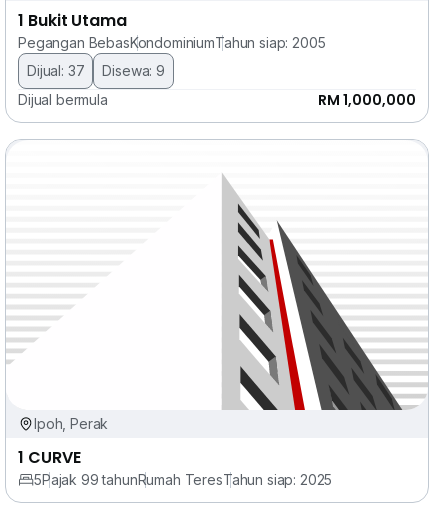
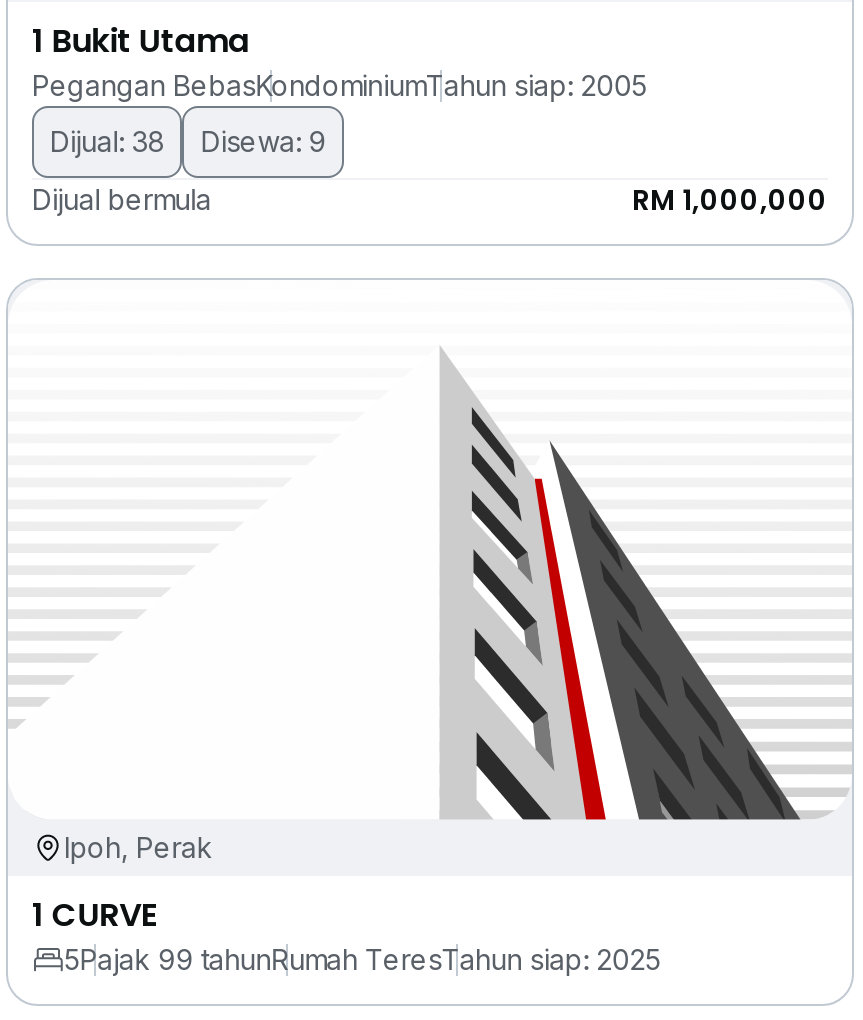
- Dijual: 37 Disewa: 9
+ Dijual: 38 Disewa: 9
